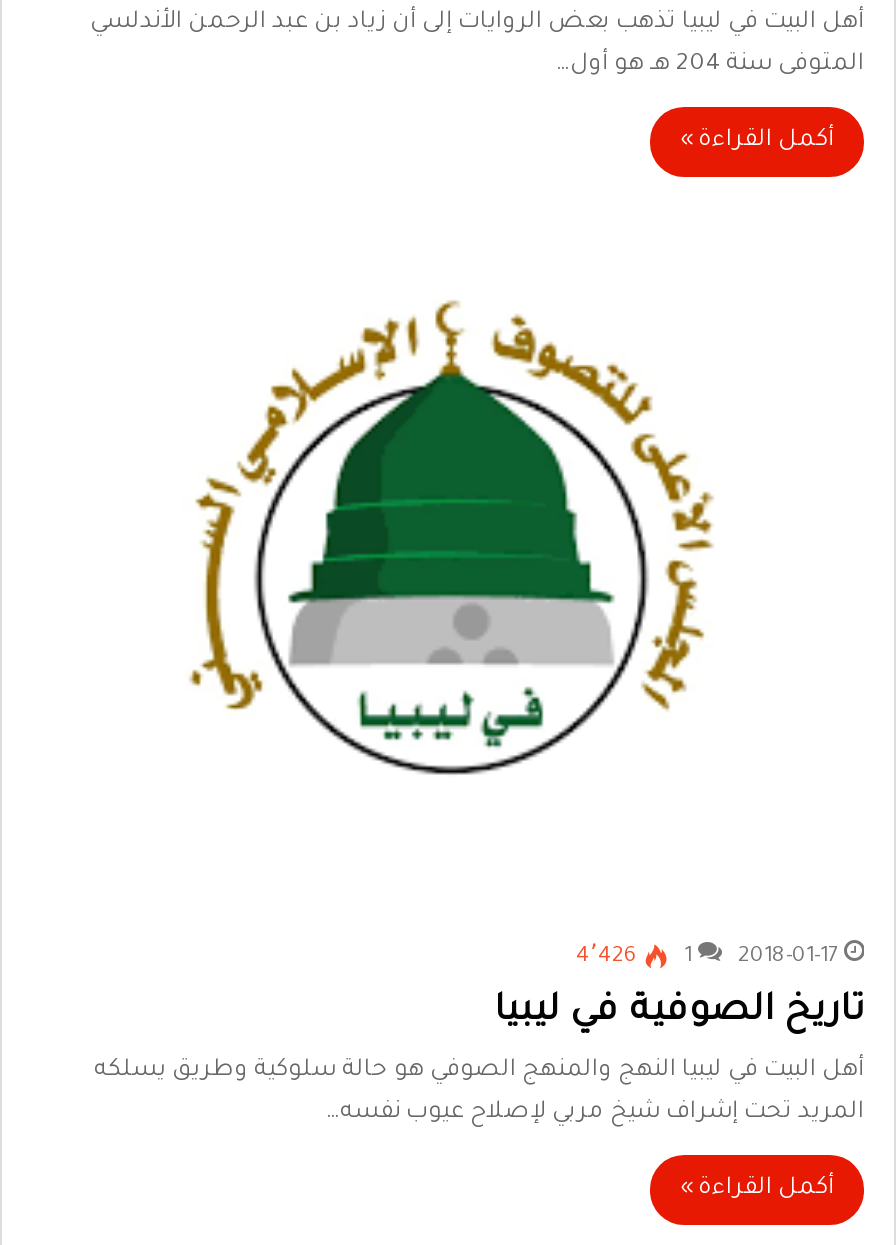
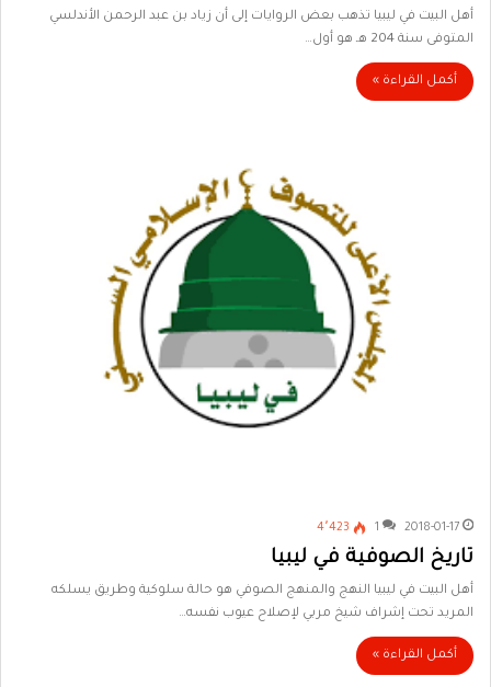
- 4٬426 1 2018-01-17
+ 4٬423 1 2018-01-17
